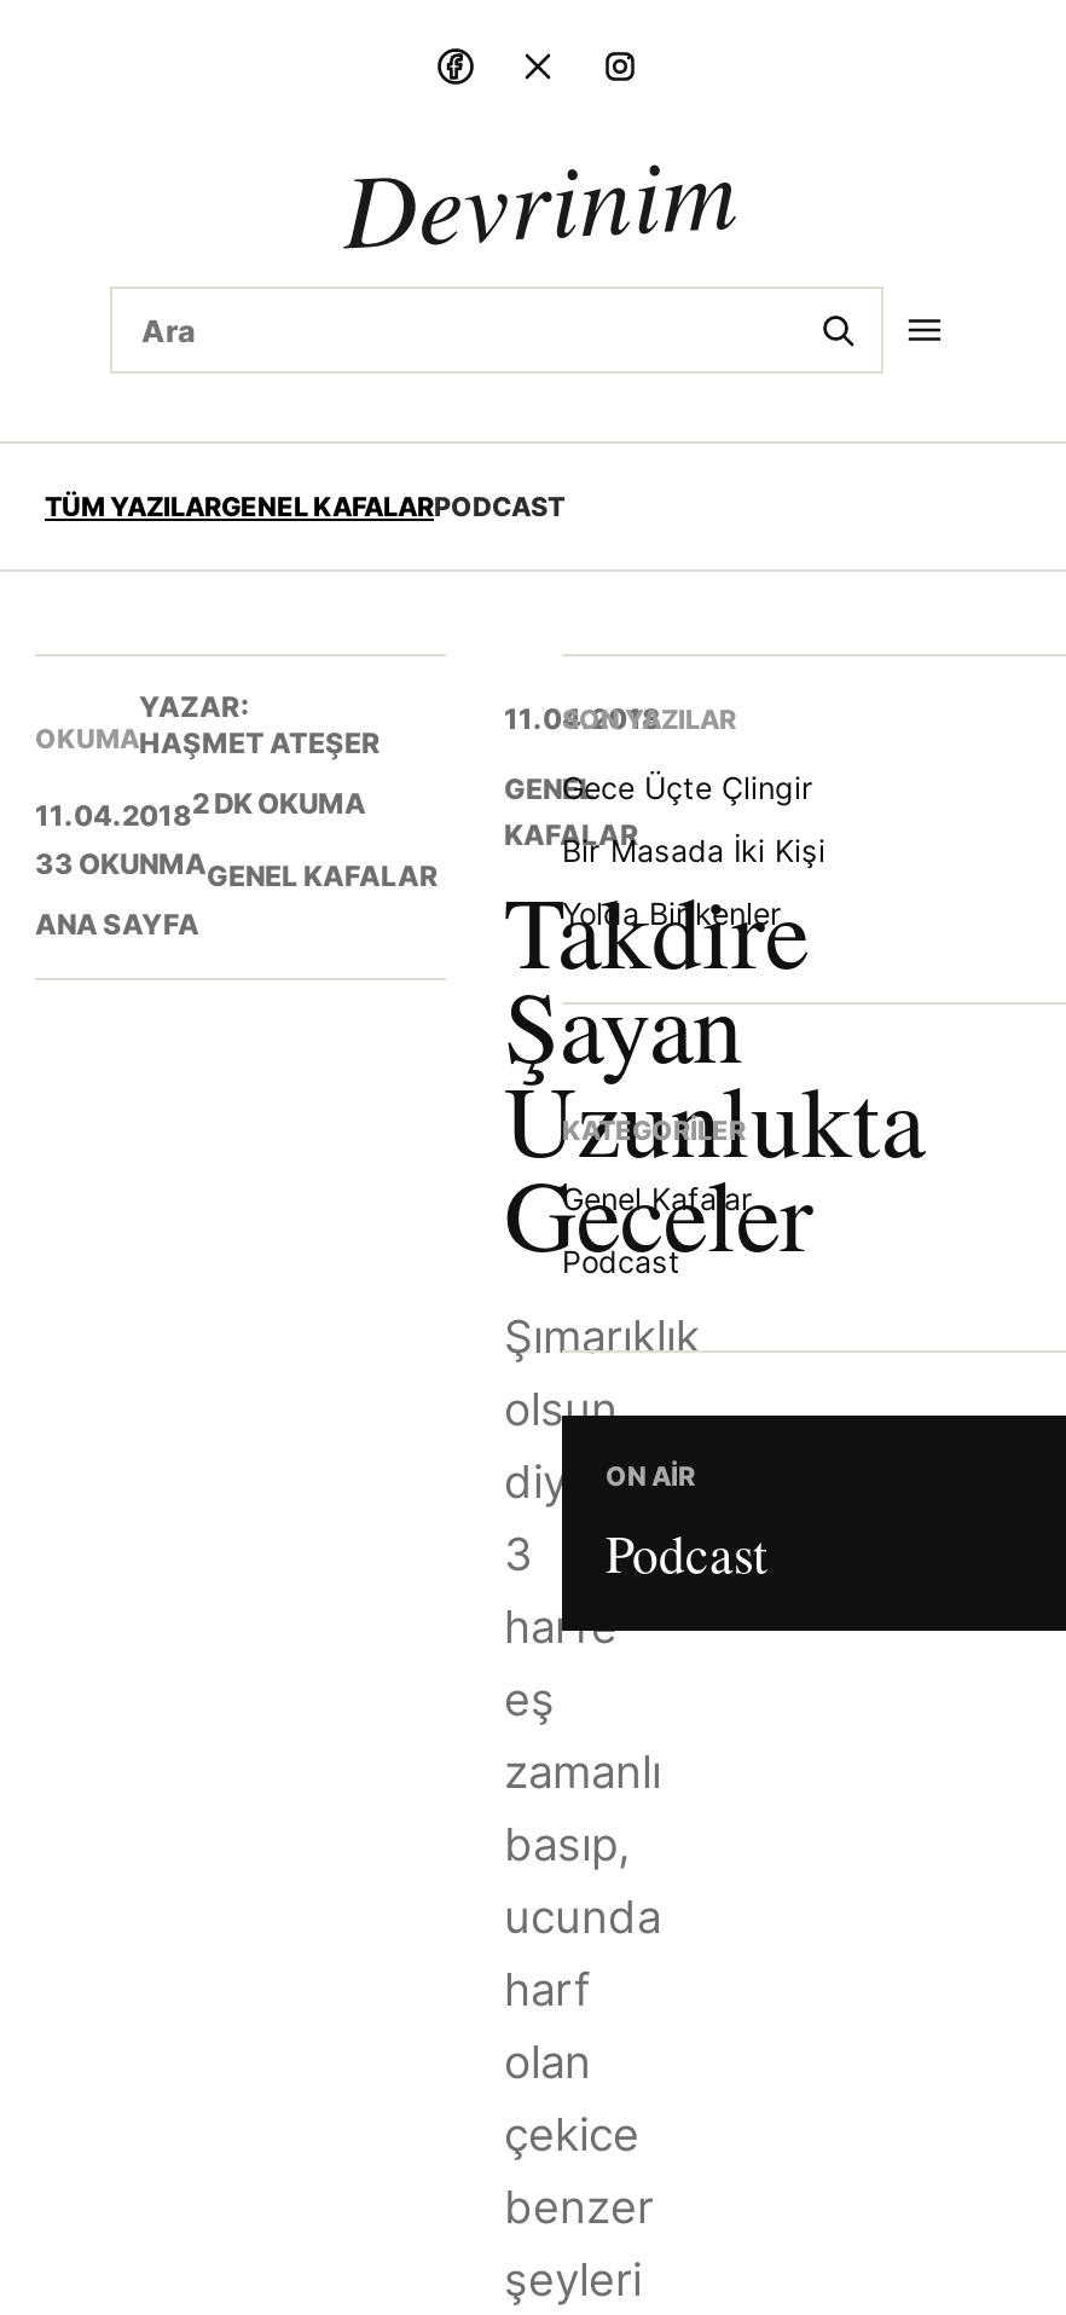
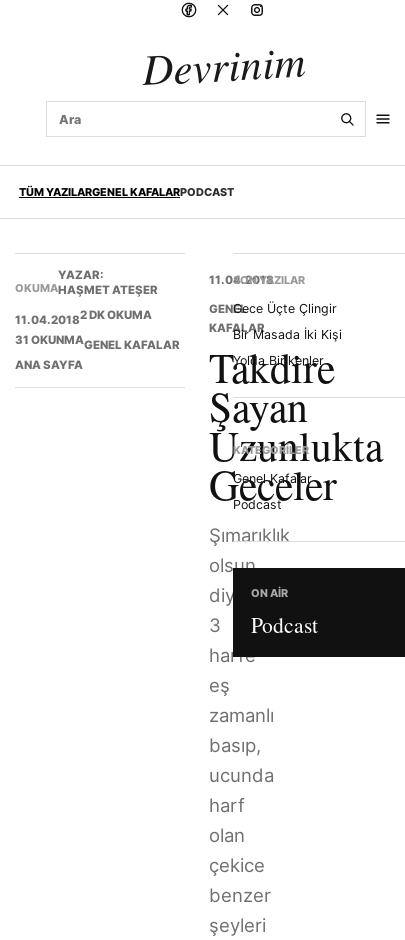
- 33 OKUNMAGENEL KAFALAR
+ 31 OKUNMAGENEL KAFALAR
